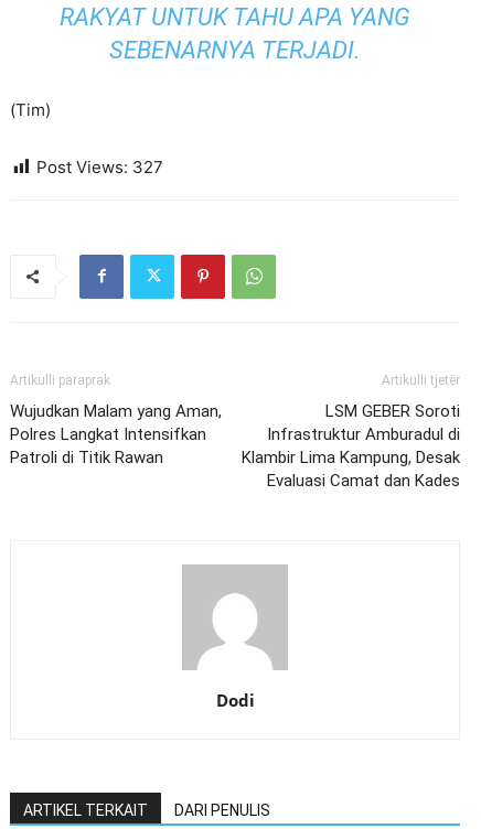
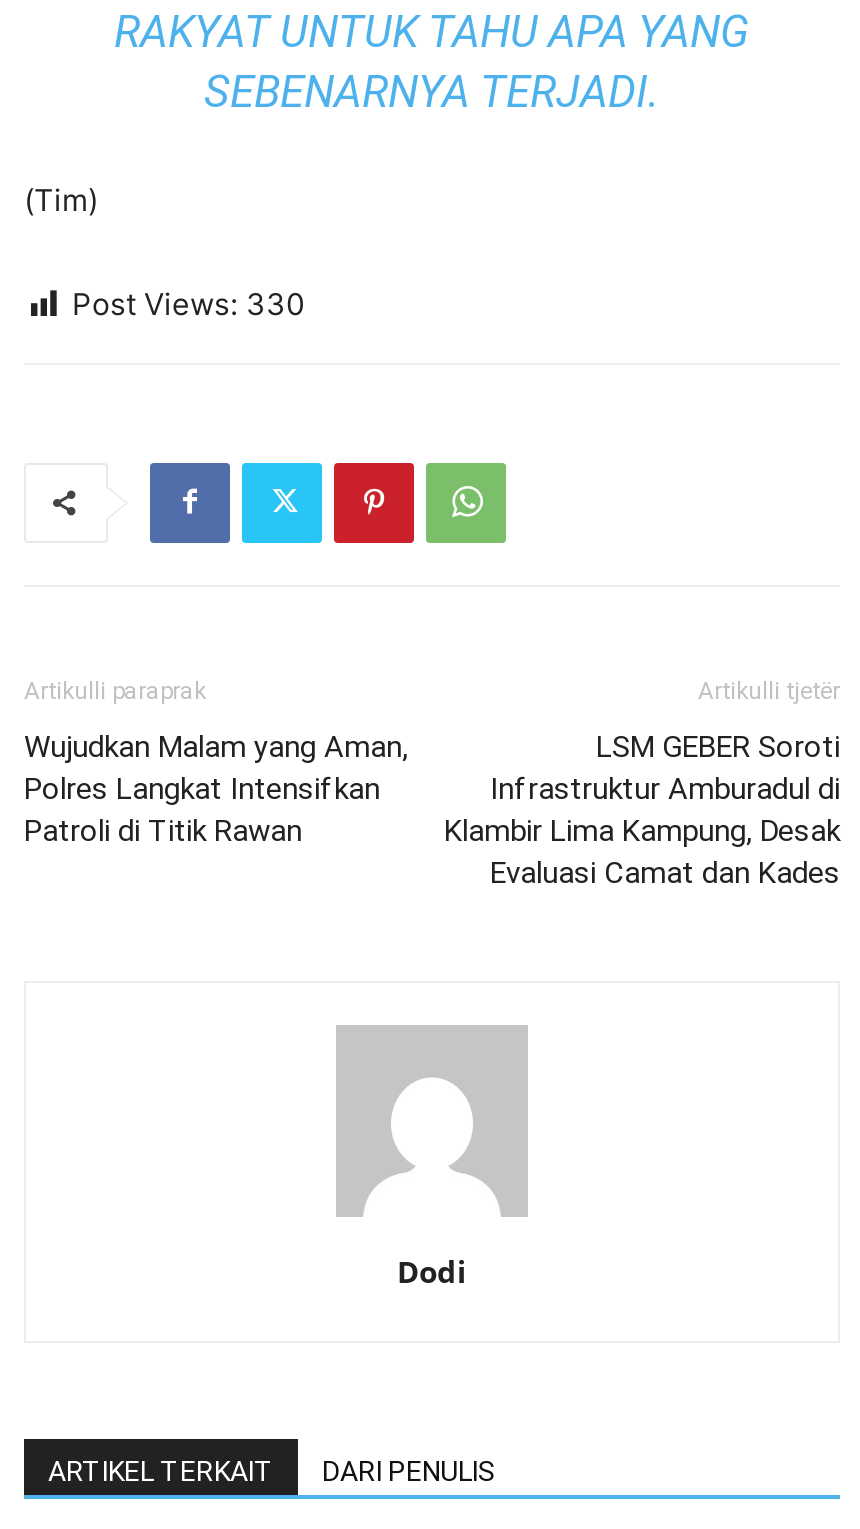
- Post Views: 327
+ Post Views: 330
